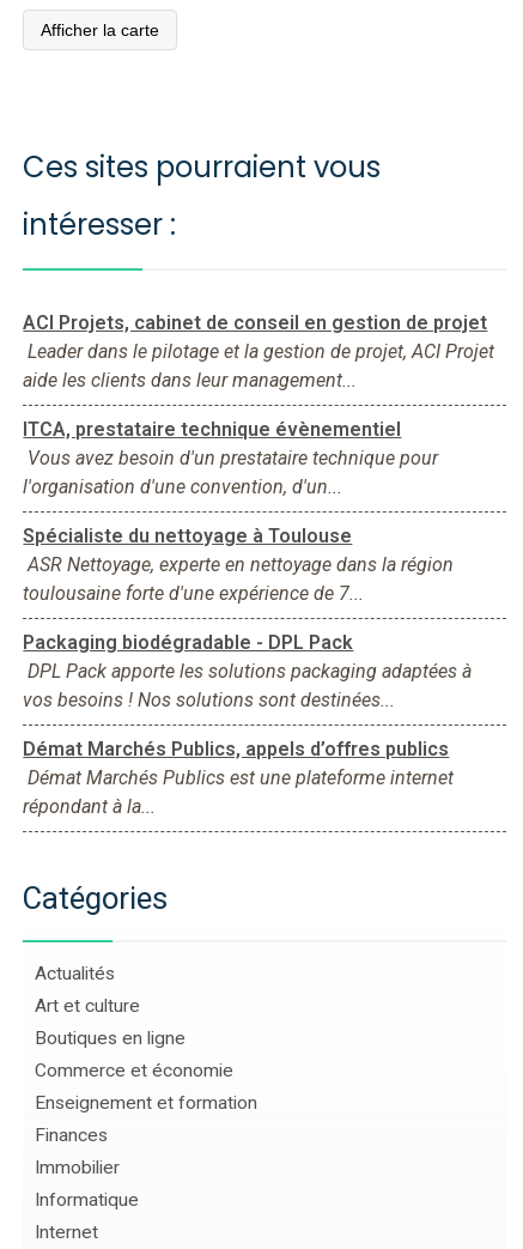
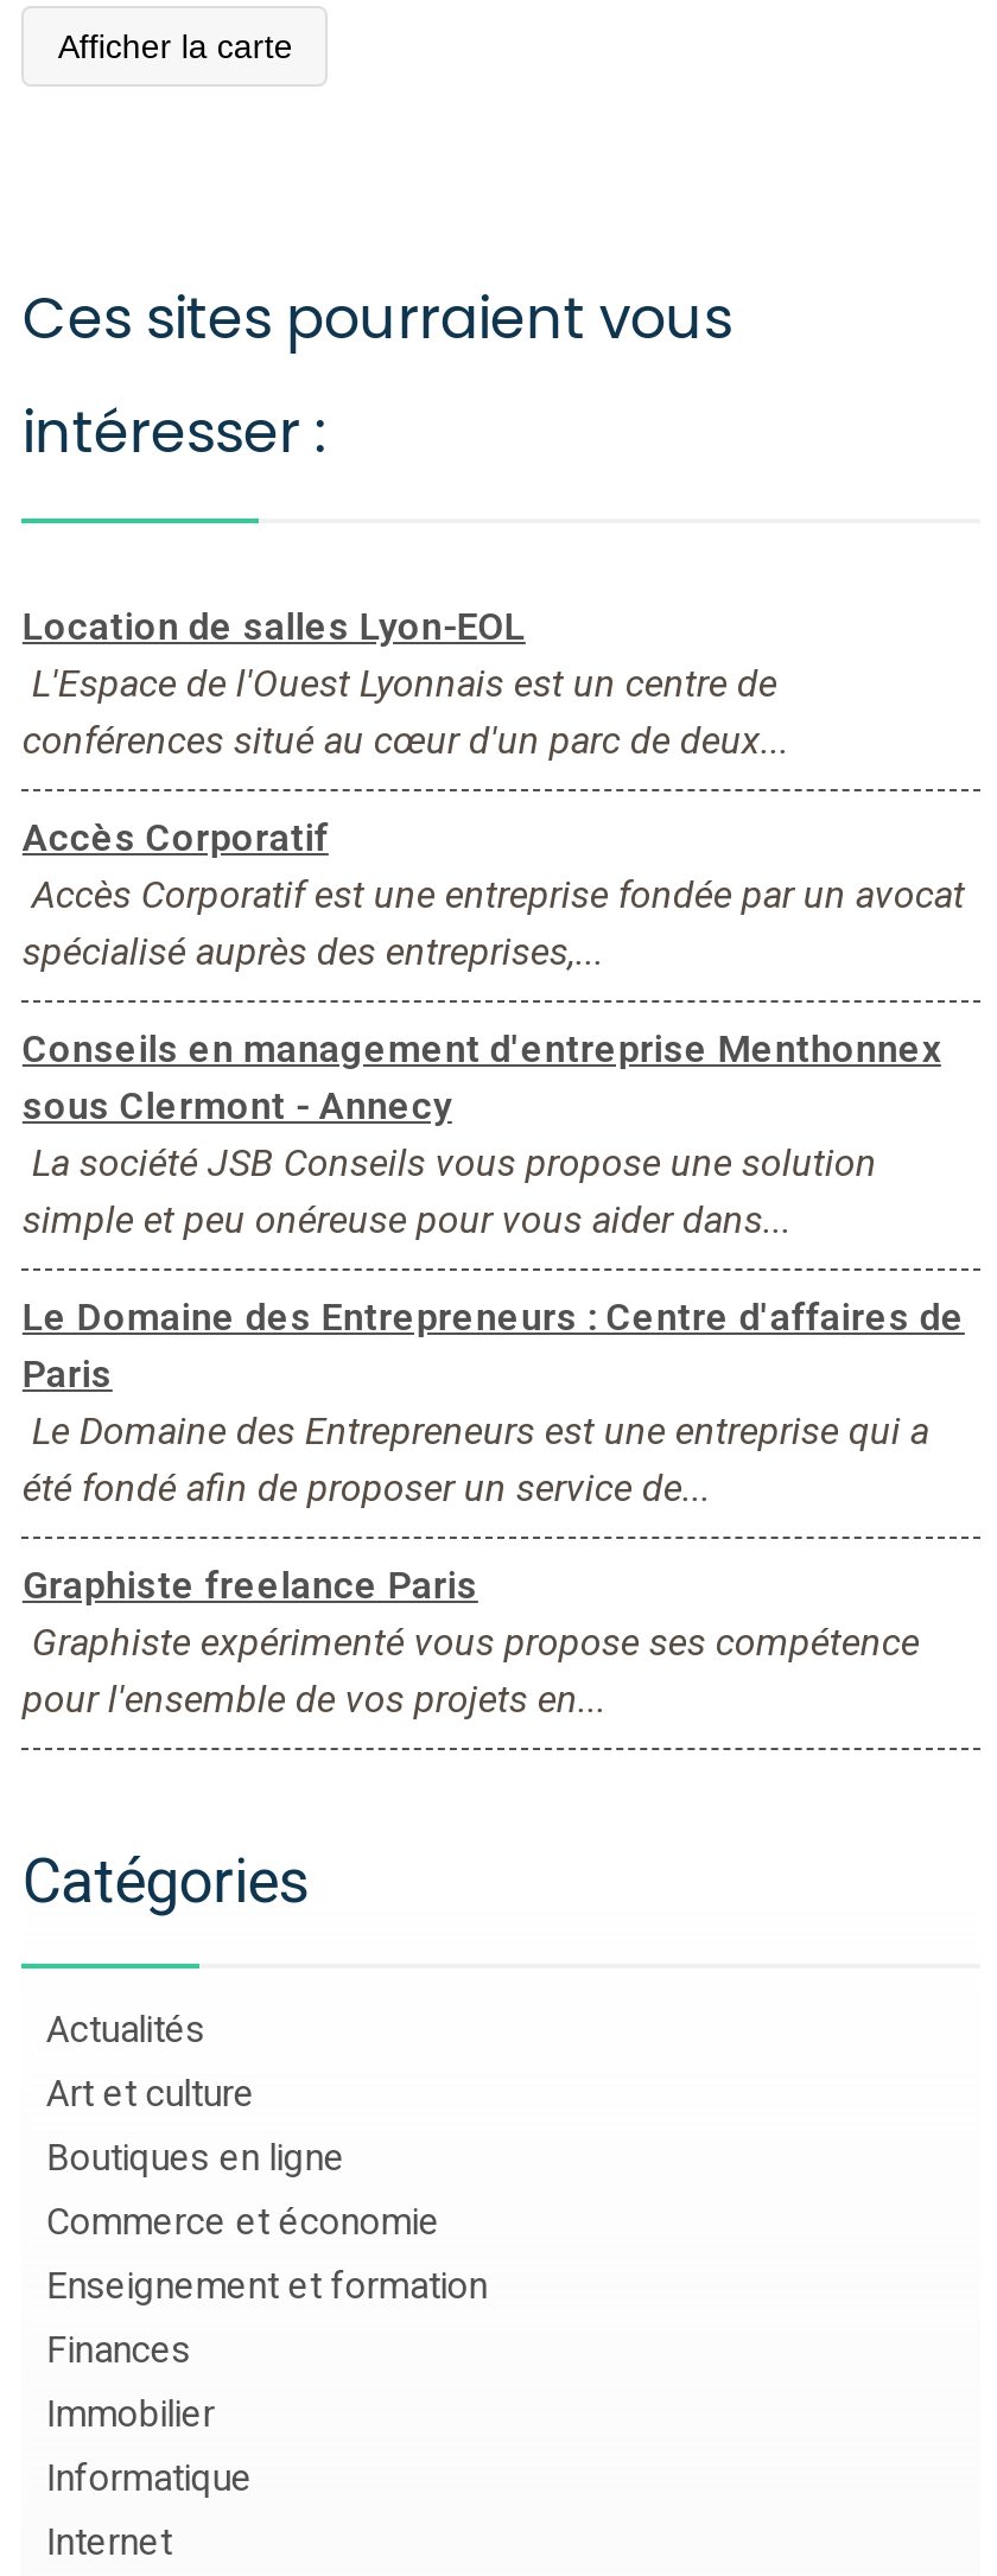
- ACI Projets, cabinet de conseil en gestion de projet
- Leader dans le pilotage et la gestion de projet, ACI Projet
- aide les clients dans leur management...
+ Location de salles Lyon-EOL
+ L'Espace de l'Ouest Lyonnais est un centre de
+ conférences situé au cœur d'un parc de deux...

- ITCA, prestataire technique évènementiel
- Vous avez besoin d'un prestataire technique pour
- l'organisation d'une convention, d'un...
+ Accès Corporatif
+ Accès Corporatif est une entreprise fondée par un avocat
+ spécialisé auprès des entreprises,...

- Spécialiste du nettoyage à Toulouse
- ASR Nettoyage, experte en nettoyage dans la région
- toulousaine forte d'une expérience de 7...
+ Conseils en management d'entreprise Menthonnex
+ sous Clermont - Annecy
+ La société JSB Conseils vous propose une solution
+ simple et peu onéreuse pour vous aider dans...

- Packaging biodégradable - DPL Pack
- DPL Pack apporte les solutions packaging adaptées à
- vos besoins ! Nos solutions sont destinées...
+ Le Domaine des Entrepreneurs : Centre d'affaires de
+ Paris
+ Le Domaine des Entrepreneurs est une entreprise qui a
+ été fondé afin de proposer un service de...

- Démat Marchés Publics, appels d’offres publics
- Démat Marchés Publics est une plateforme internet
- répondant à la...
+ Graphiste freelance Paris
+ Graphiste expérimenté vous propose ses compétence
+ pour l'ensemble de vos projets en...
